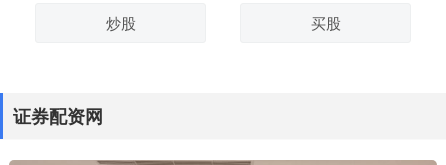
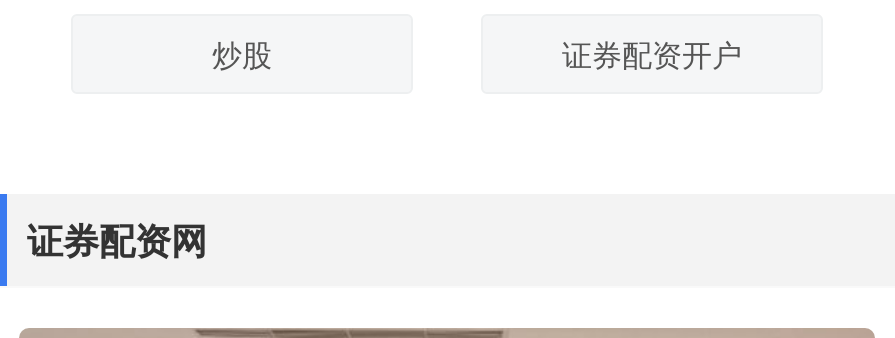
- 买股
+ 证券配资开户
